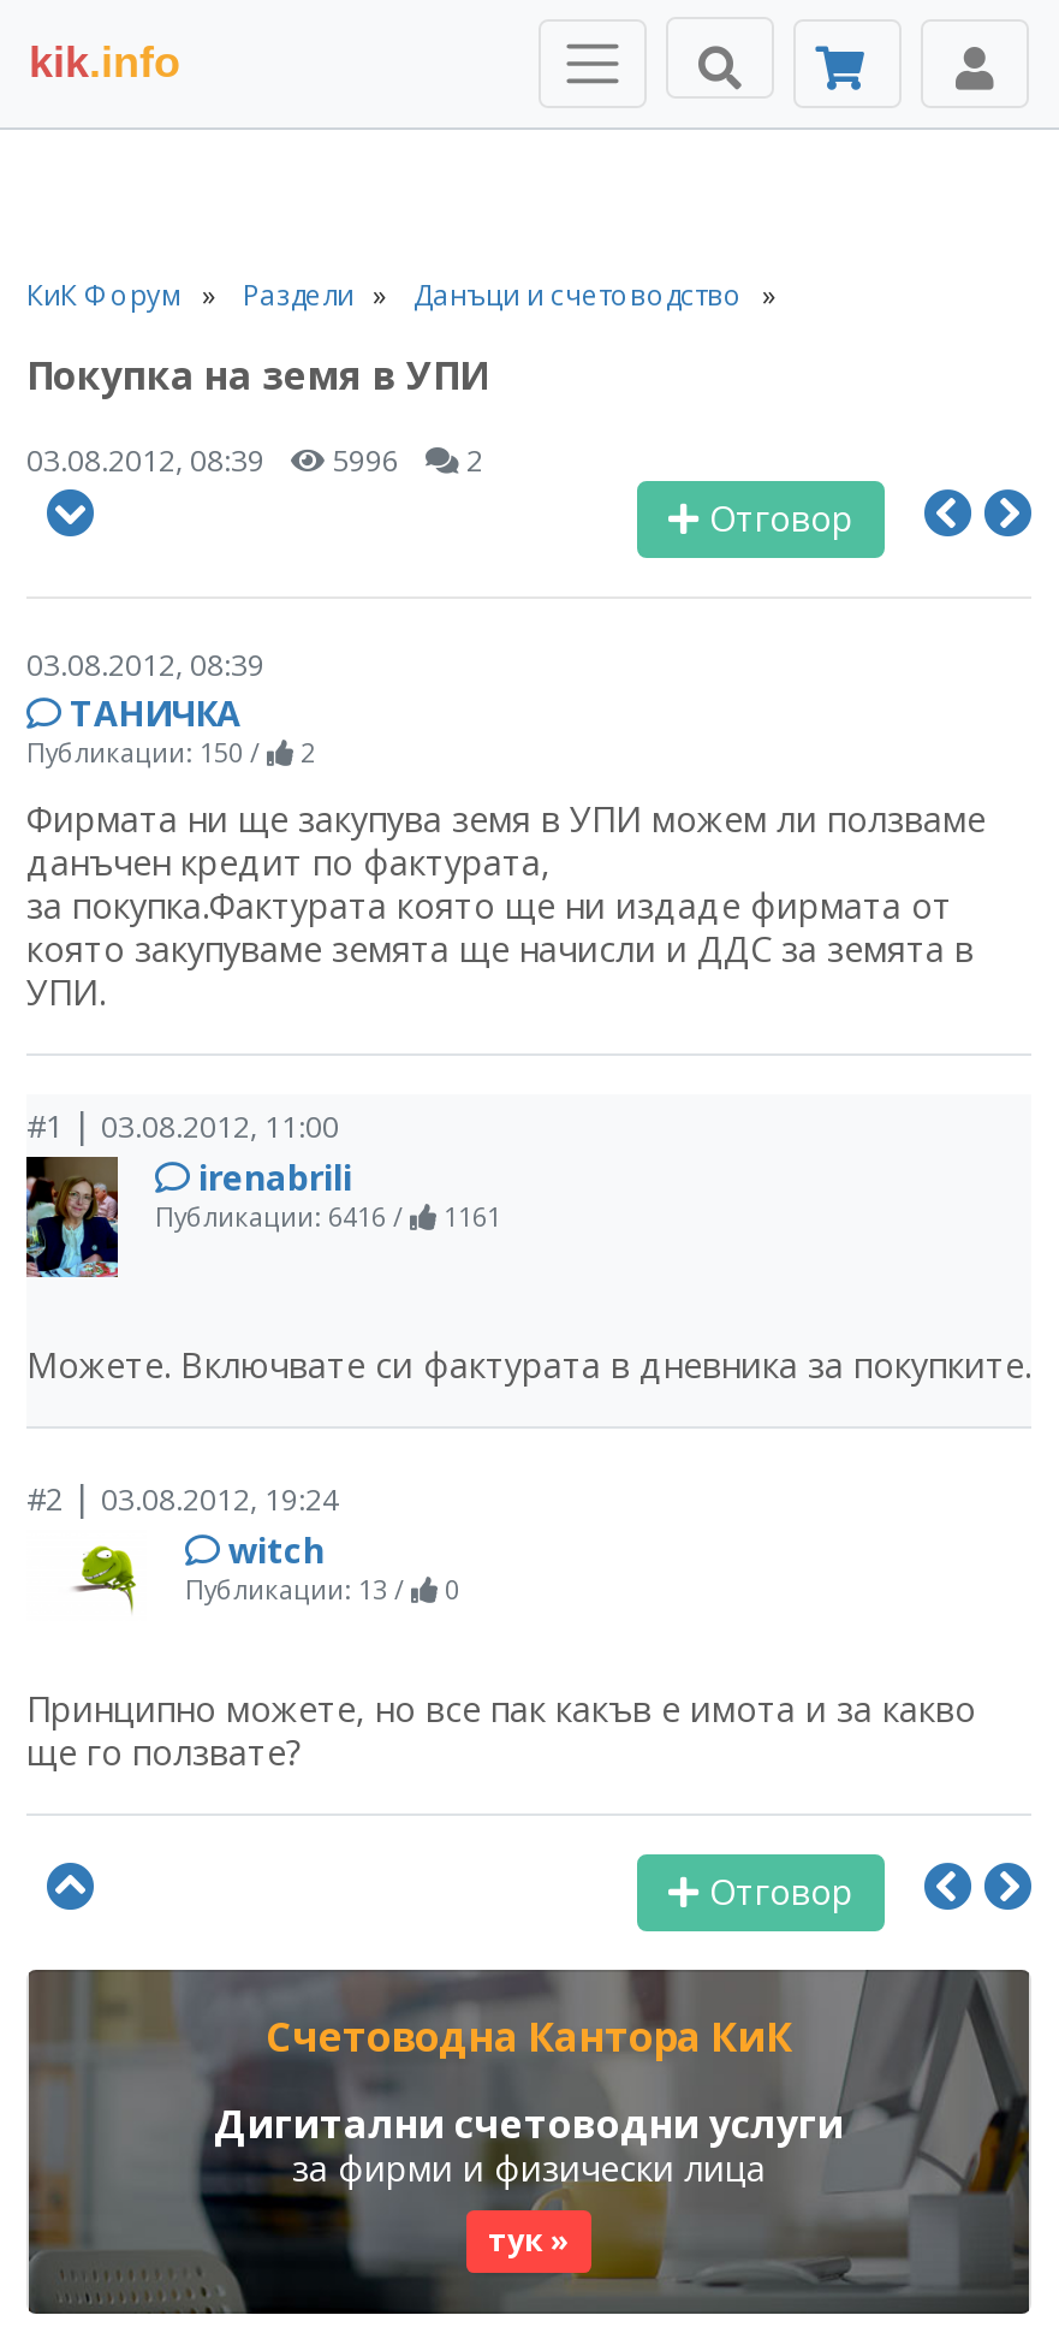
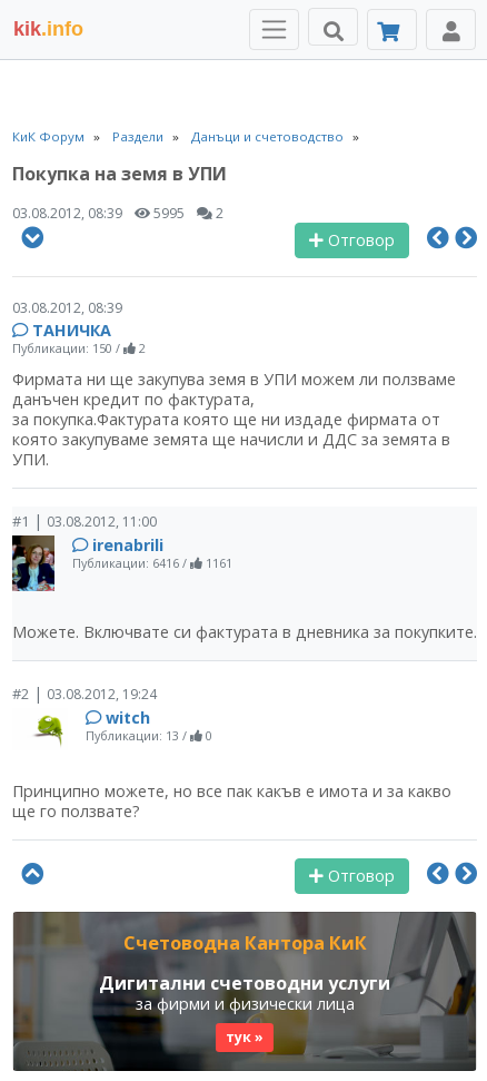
- 03.08.2012, 08:39 5996 2
+ 03.08.2012, 08:39 5995 2
